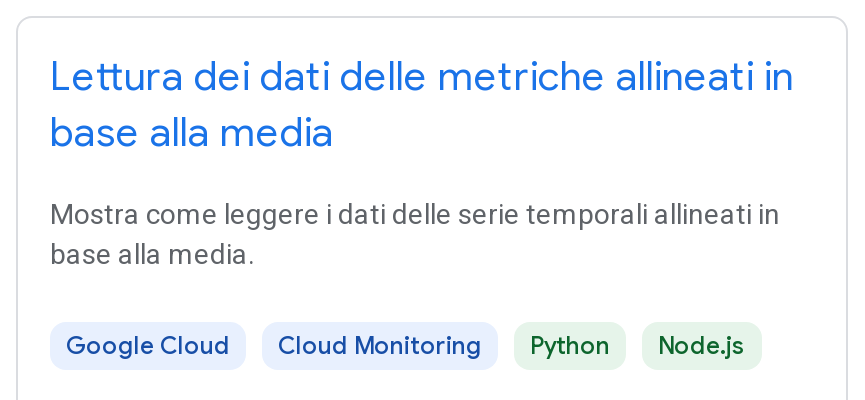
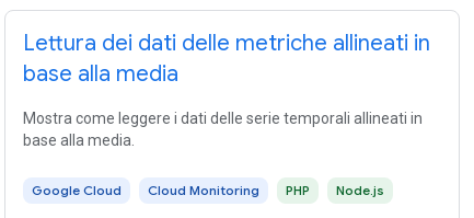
- Python
+ PHP
